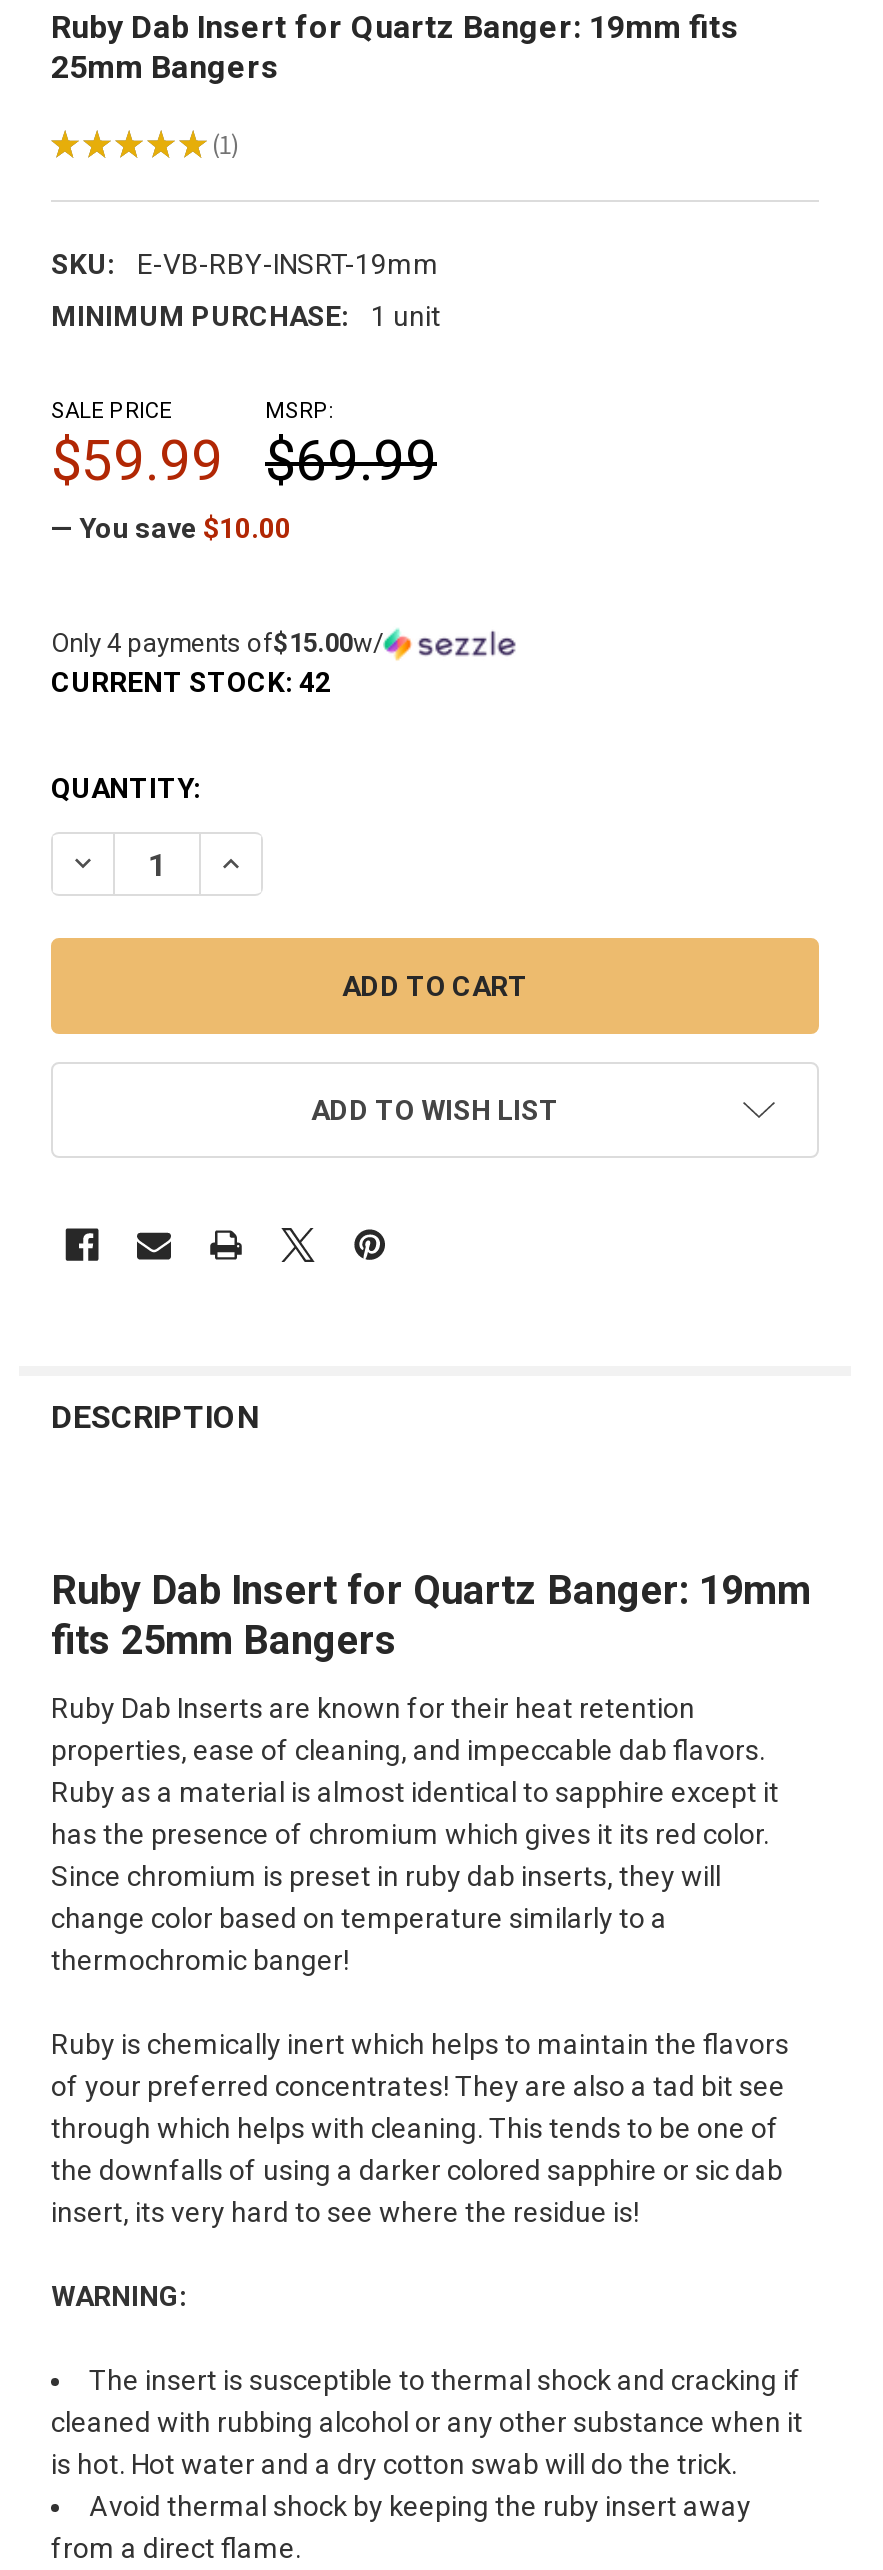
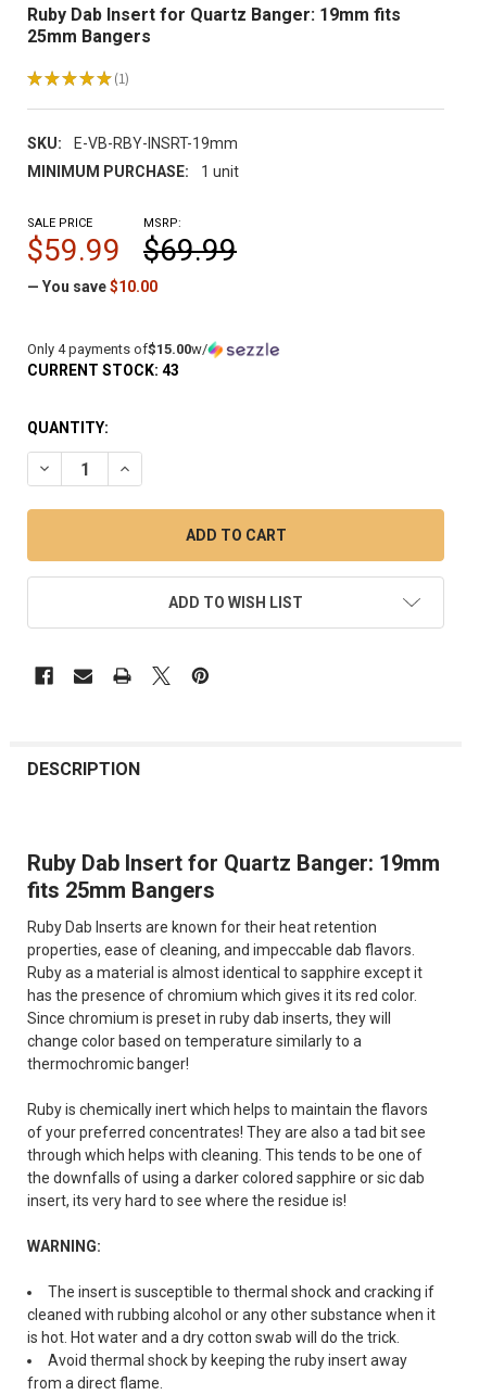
- CURRENT STOCK: 42
+ CURRENT STOCK: 43
